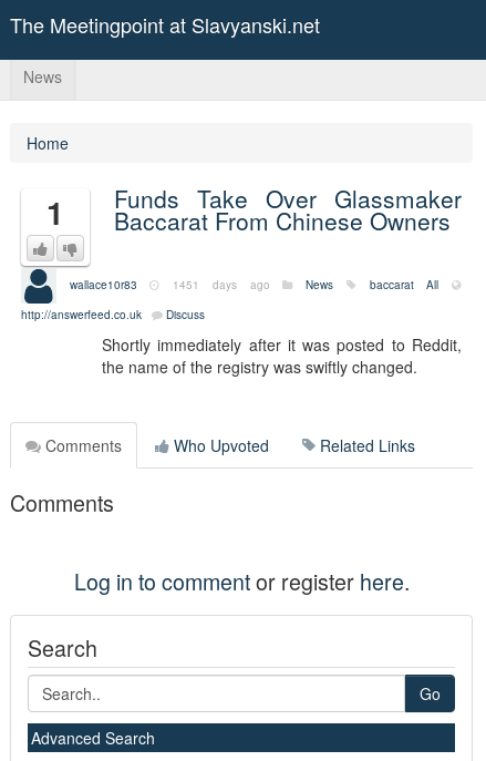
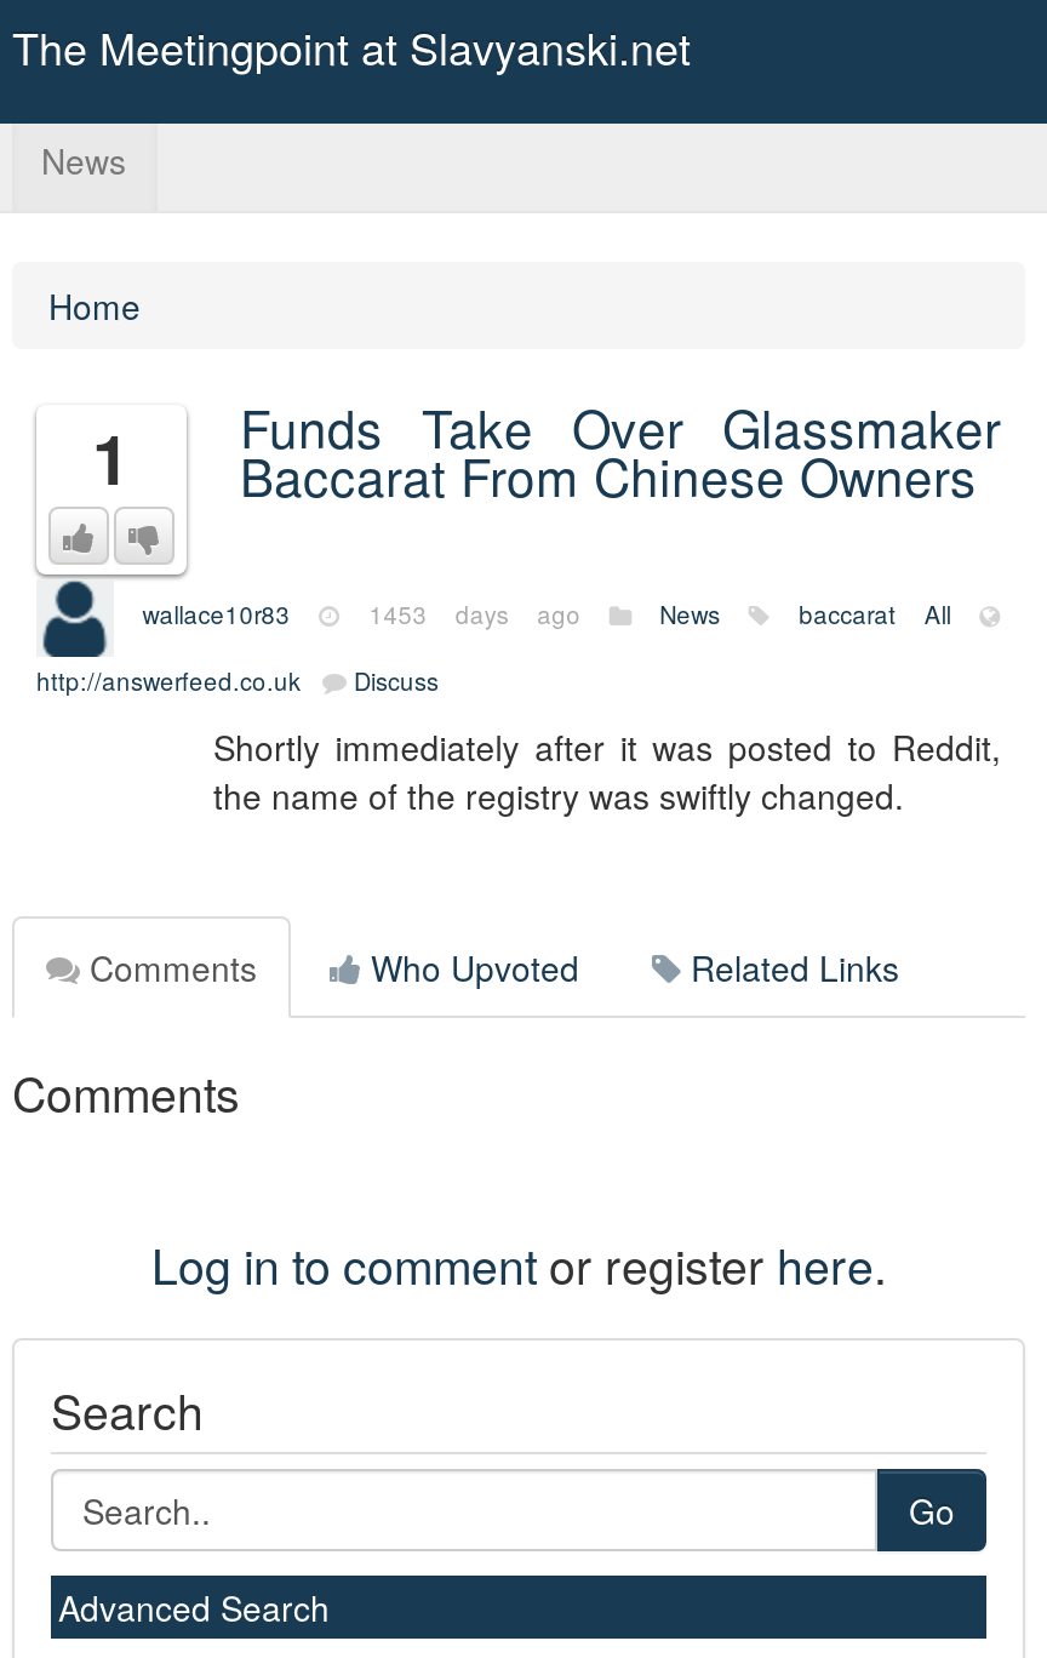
- 1451 days ago
+ 1453 days ago
